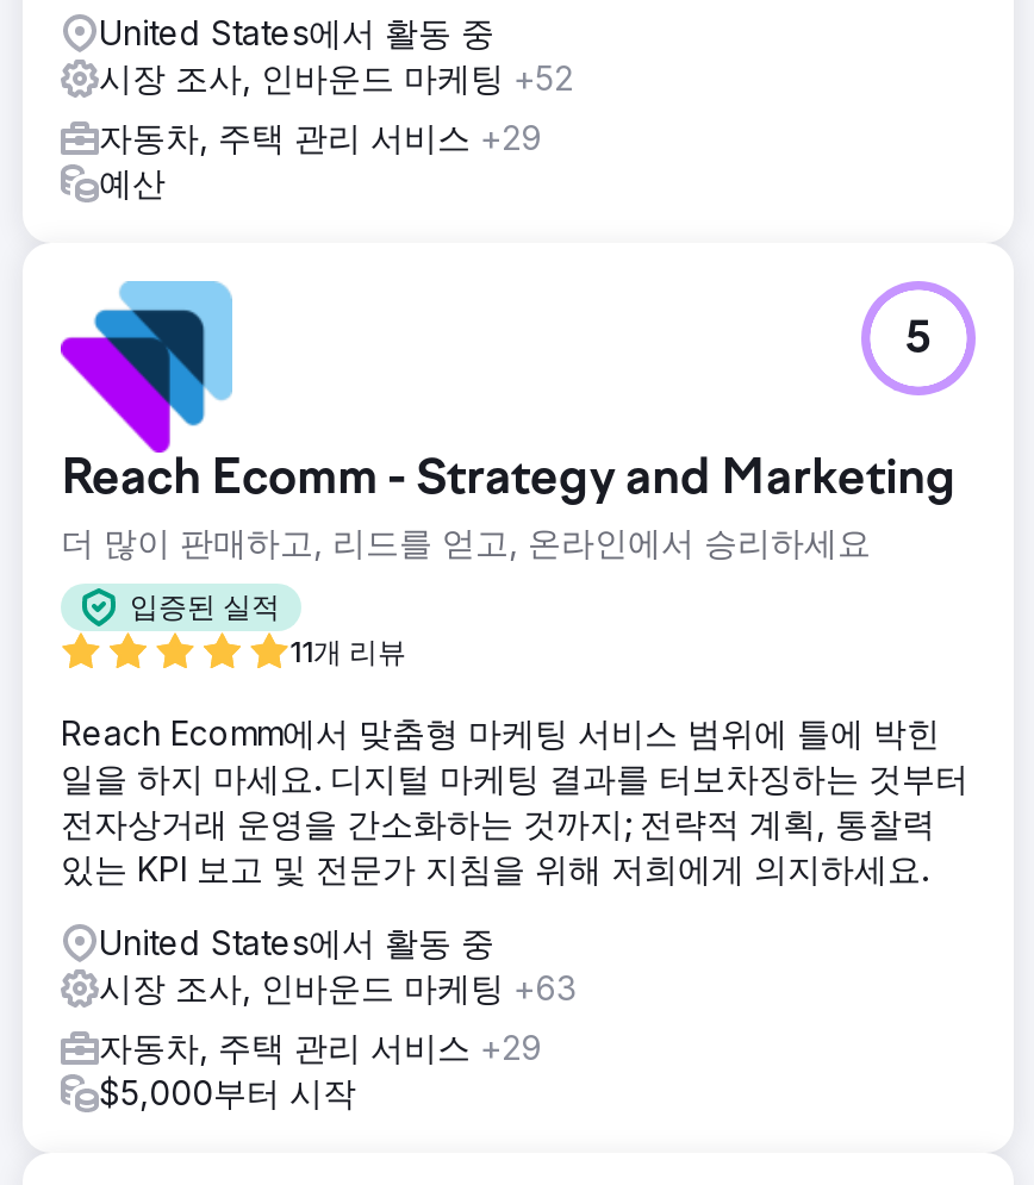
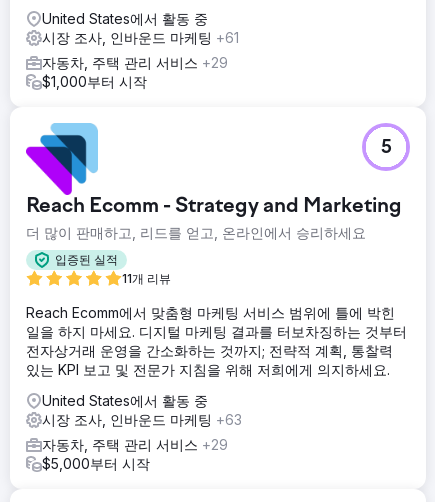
- 시장 조사, 인바운드 마케팅 +52
+ 시장 조사, 인바운드 마케팅 +61

- 예산
+ $1,000부터 시작
